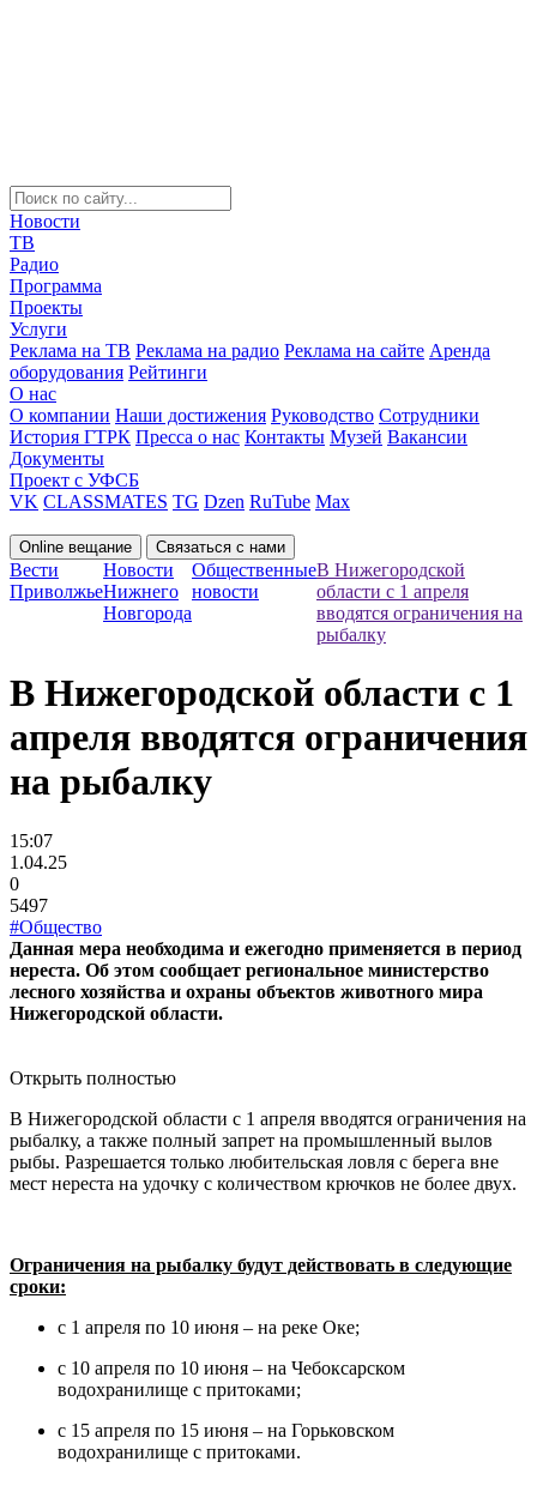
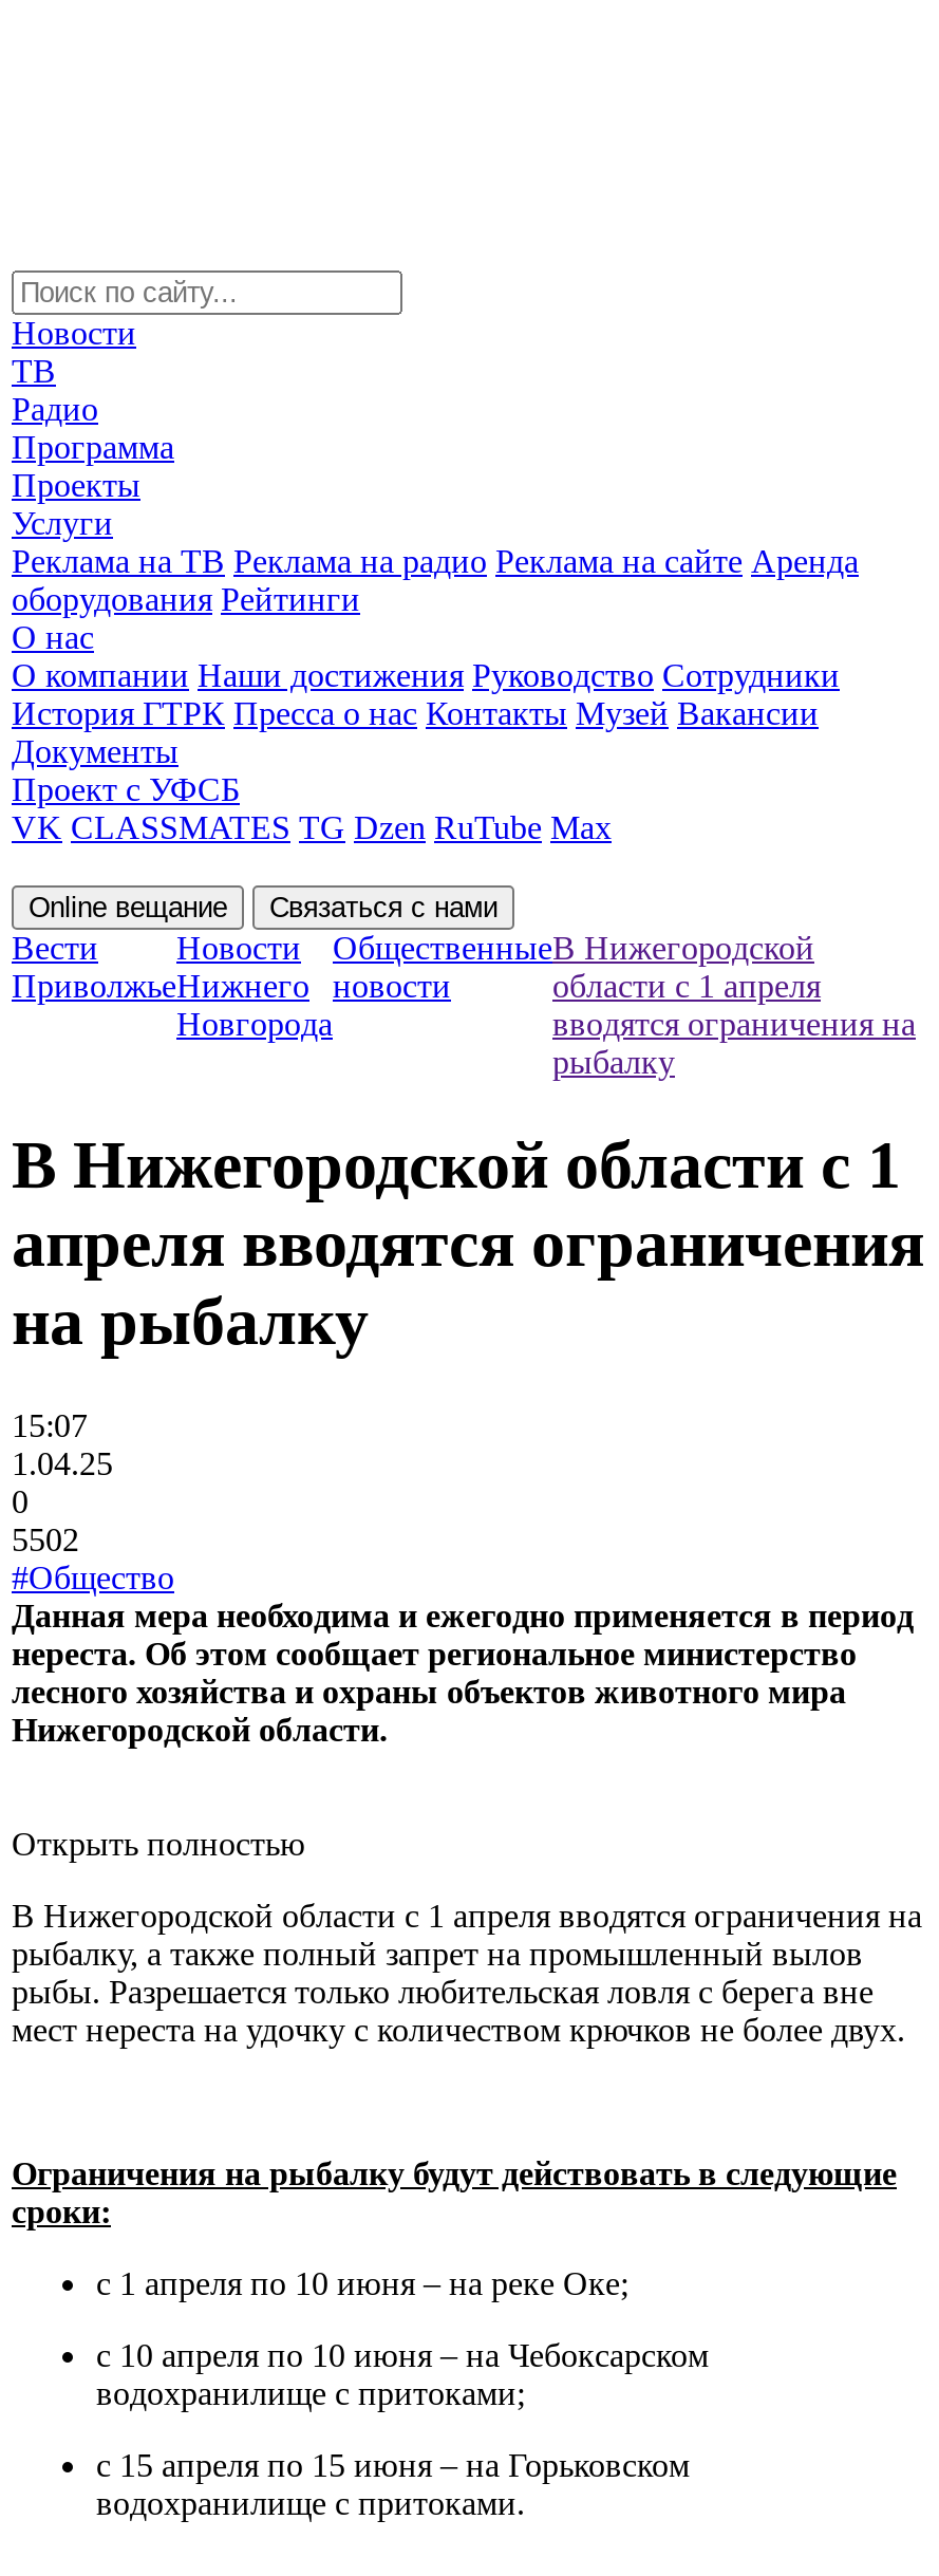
- 5497
+ 5502
